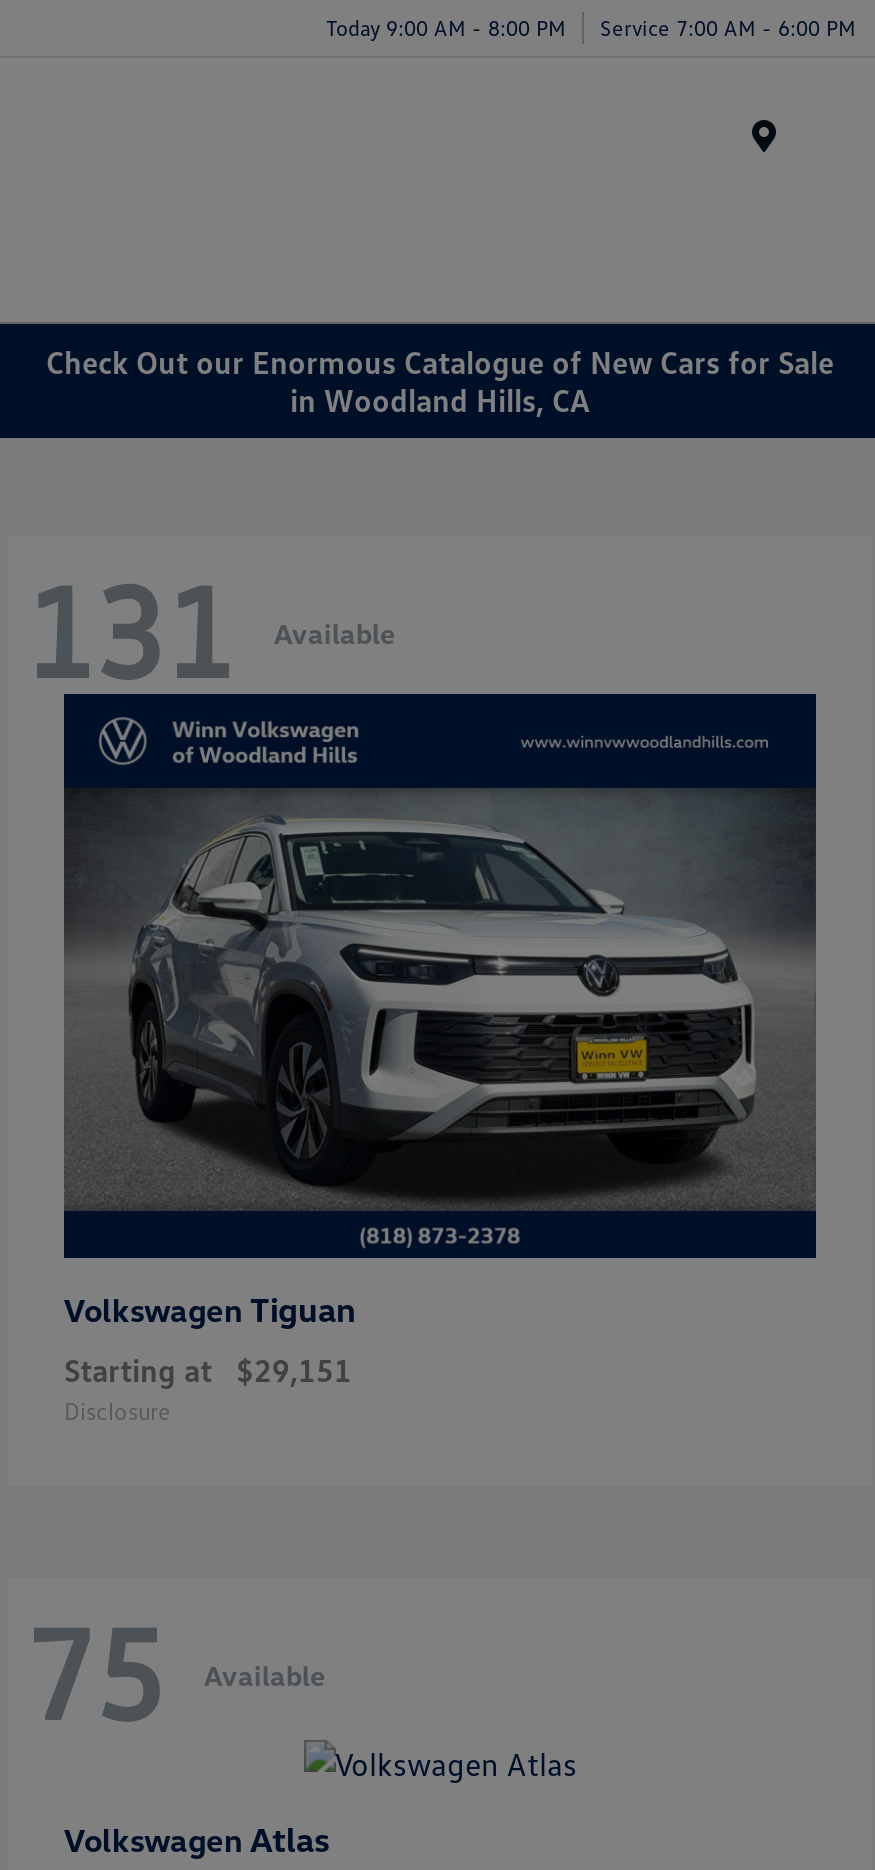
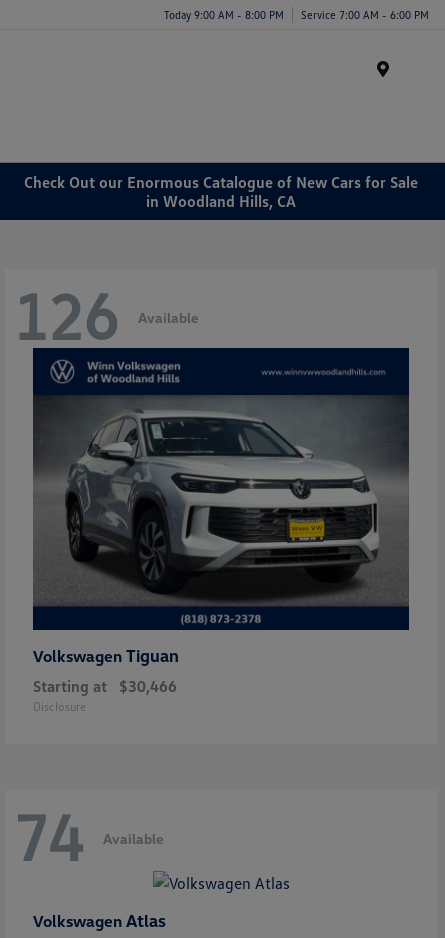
- 131 Available
+ 126 Available

- Starting at $29,151
+ Starting at $30,466

- 75 Available
+ 74 Available
